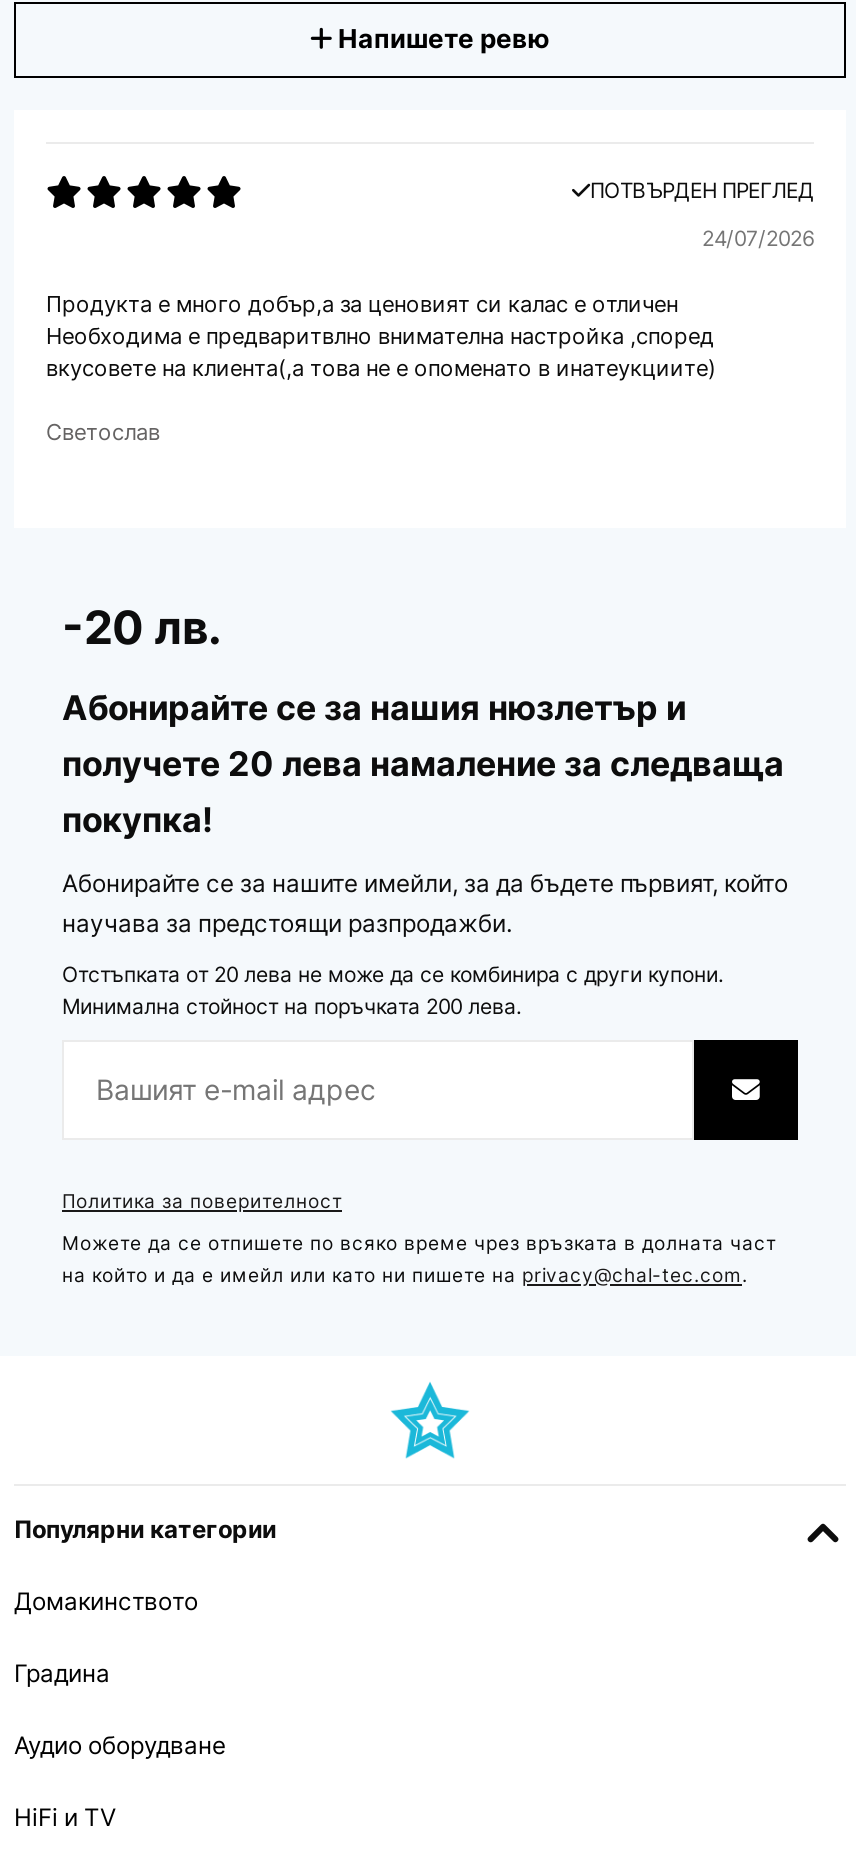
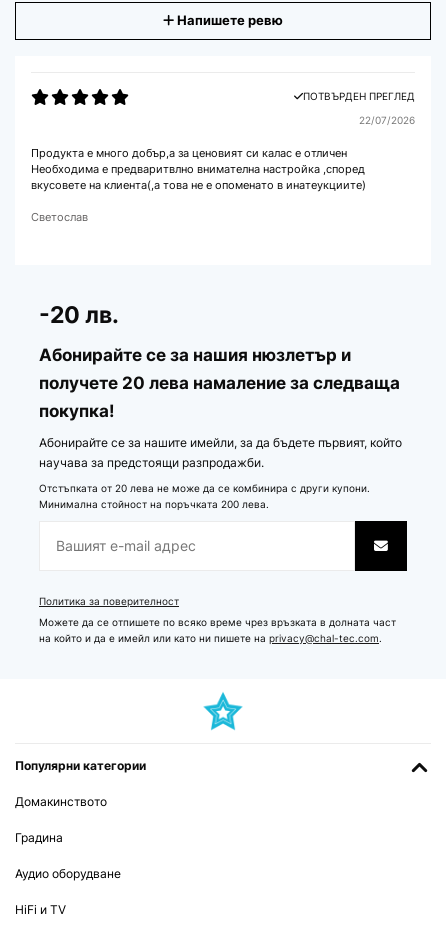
- 24/07/2026
+ 22/07/2026
